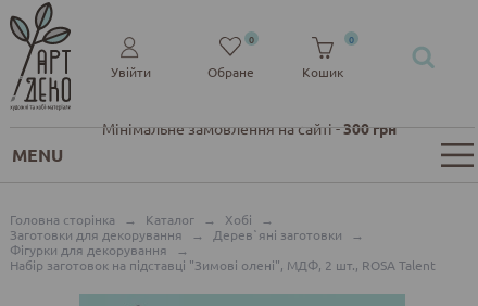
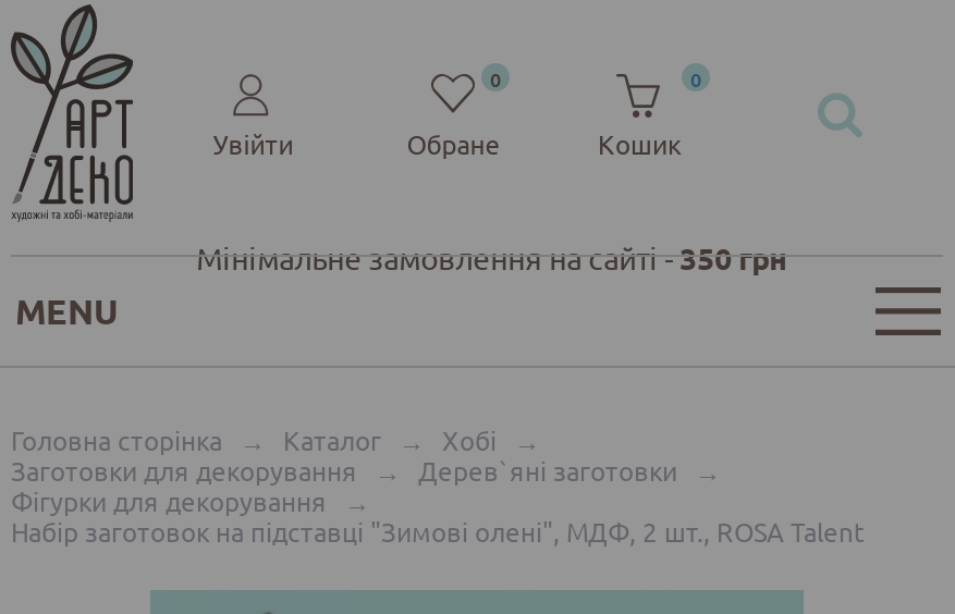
- Мінімальне замовлення на сайті - 300 грн
+ Мінімальне замовлення на сайті - 350 грн
